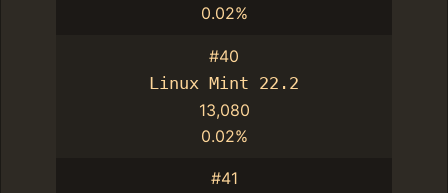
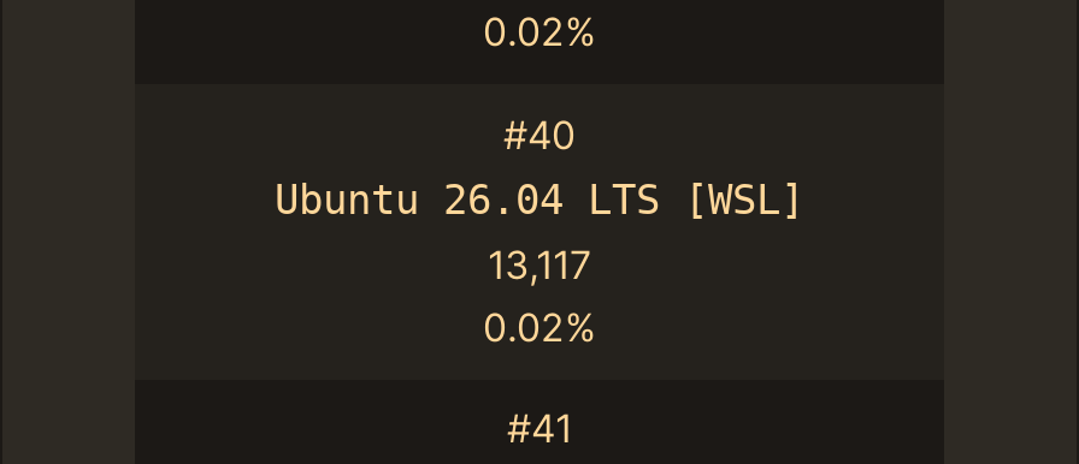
- Linux Mint 22.2
- 13,080
+ Ubuntu 26.04 LTS [WSL]
+ 13,117
